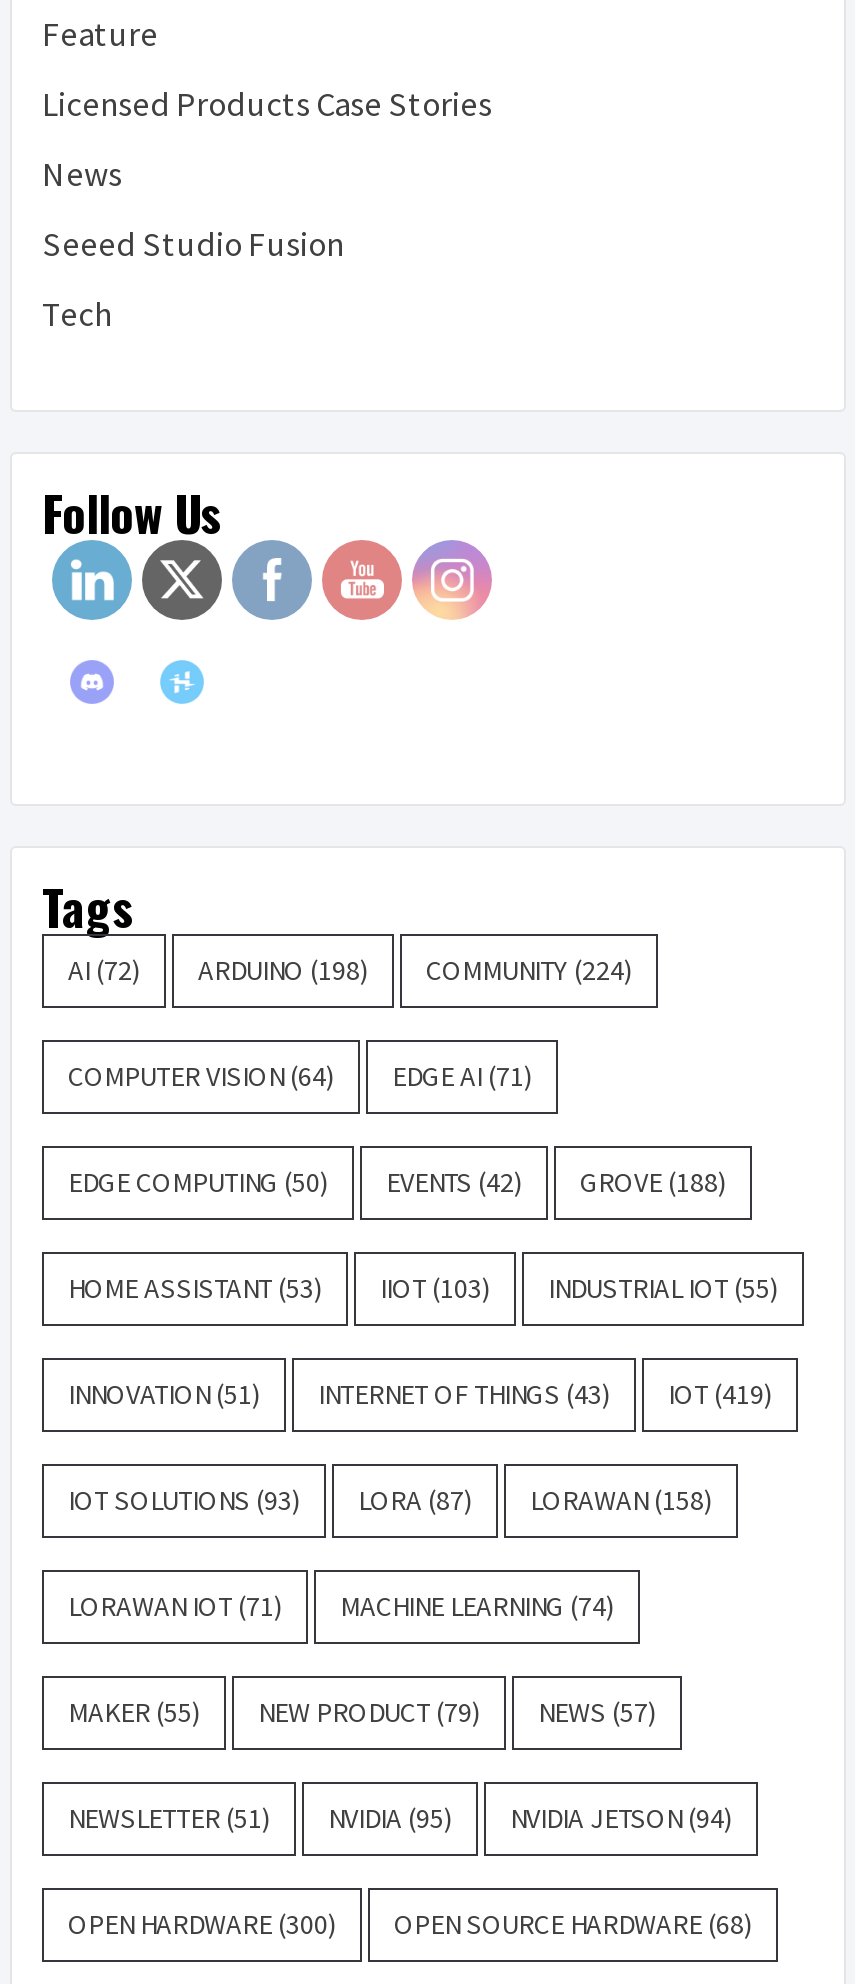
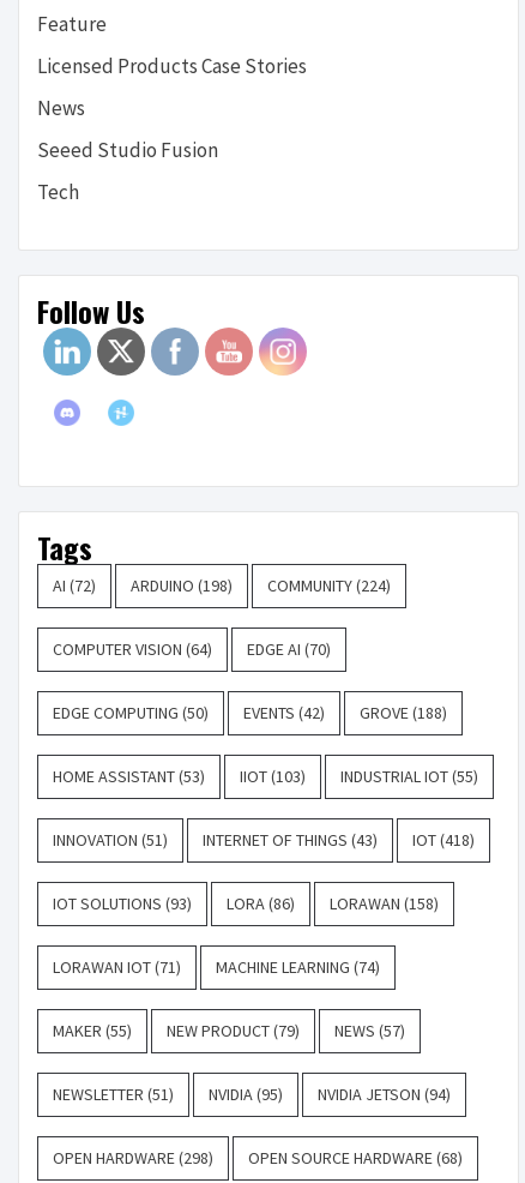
- COMPUTER VISION (64) EDGE AI (71)
+ COMPUTER VISION (64) EDGE AI (70)

- INNOVATION (51) INTERNET OF THINGS (43) IOT (419)
+ INNOVATION (51) INTERNET OF THINGS (43) IOT (418)

- IOT SOLUTIONS (93) LORA (87) LORAWAN (158)
+ IOT SOLUTIONS (93) LORA (86) LORAWAN (158)

- OPEN HARDWARE (300)
+ OPEN HARDWARE (298)
